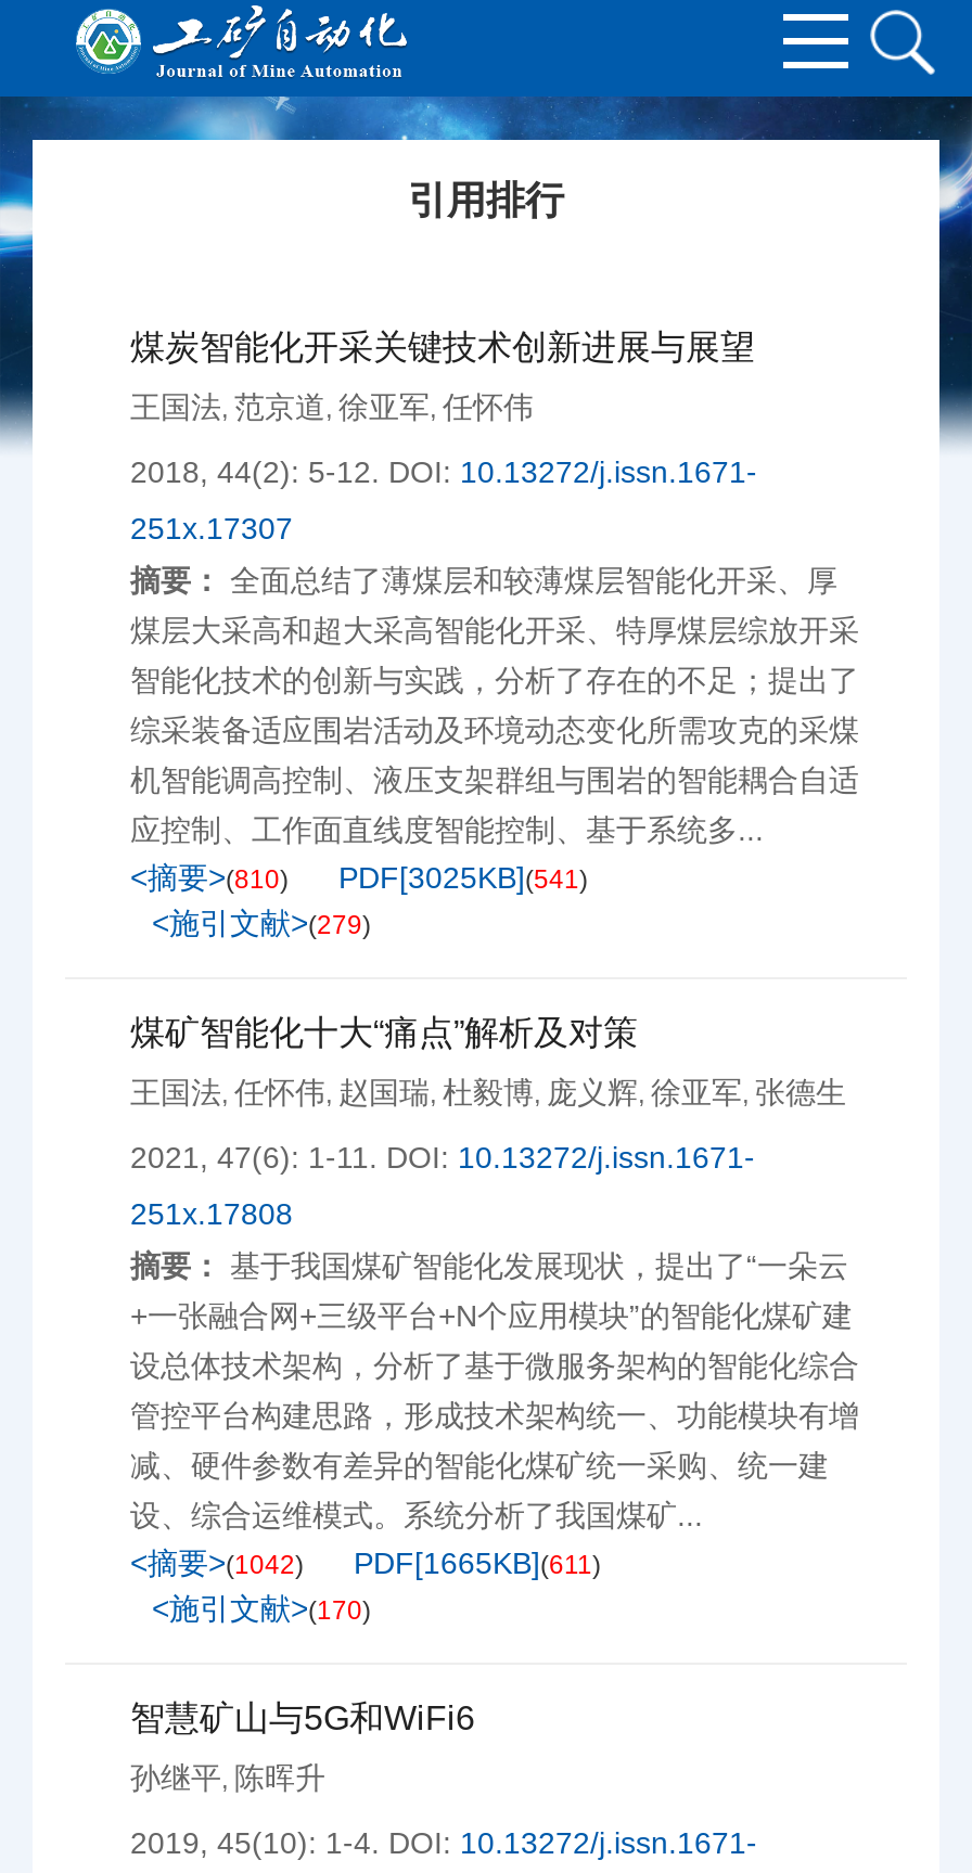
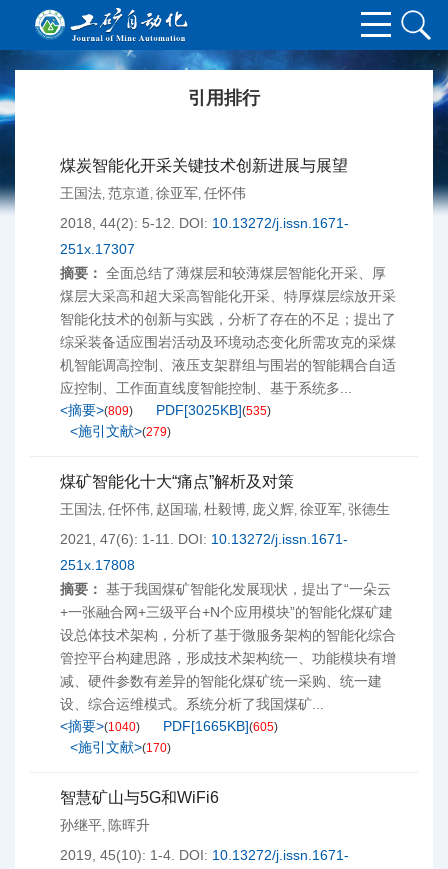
- <摘要>(810)
+ <摘要>(809)

- PDF[3025KB](541)
+ PDF[3025KB](535)

- <摘要>(1042)
+ <摘要>(1040)

- PDF[1665KB](611)
+ PDF[1665KB](605)
